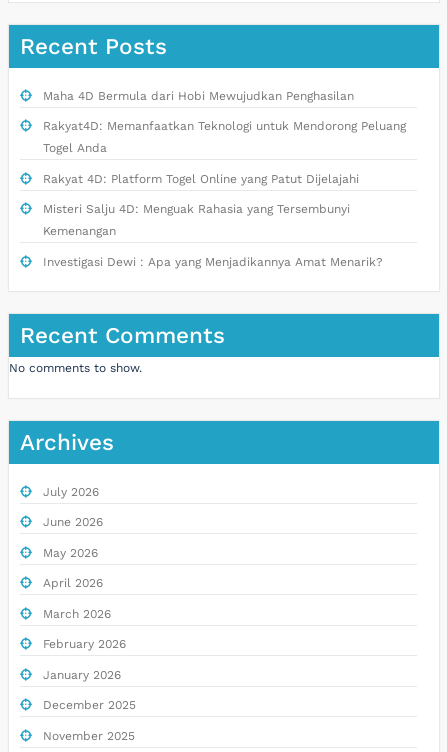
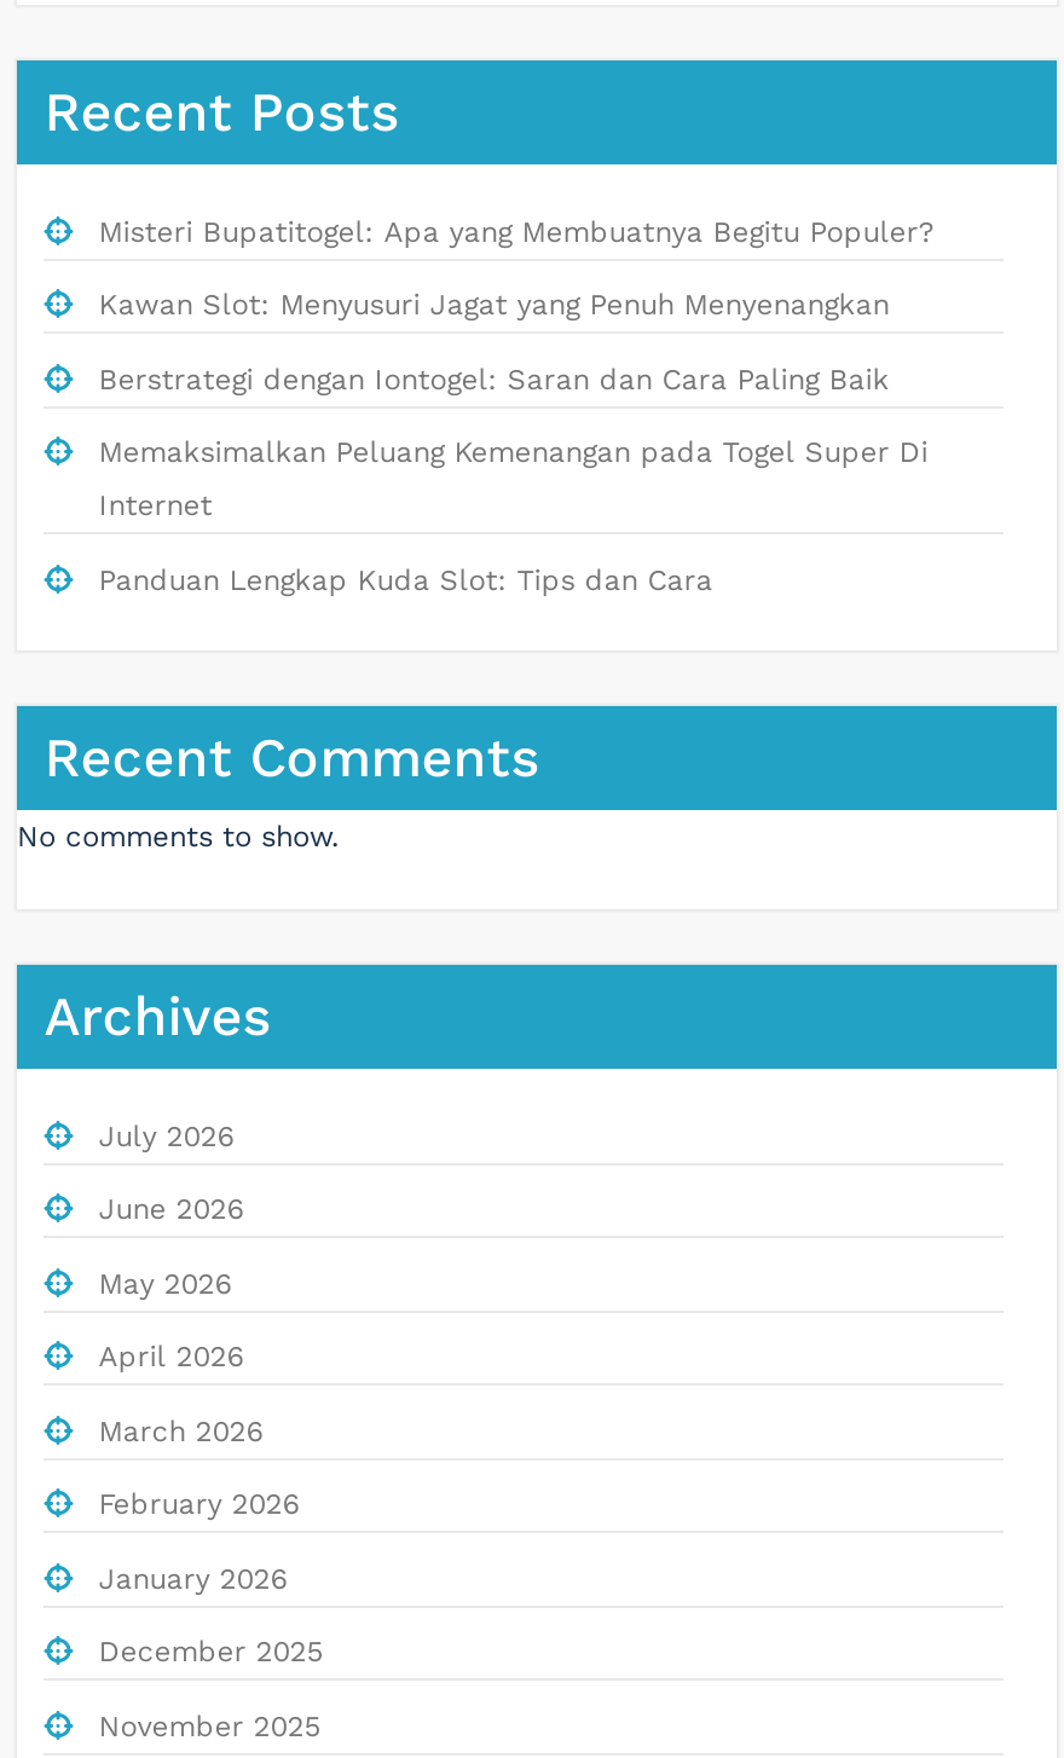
- Maha 4D Bermula dari Hobi Mewujudkan Penghasilan
- Rakyat4D: Memanfaatkan Teknologi untuk Mendorong Peluang
- Togel Anda
- Rakyat 4D: Platform Togel Online yang Patut Dijelajahi
- Misteri Salju 4D: Menguak Rahasia yang Tersembunyi
- Kemenangan
- Investigasi Dewi : Apa yang Menjadikannya Amat Menarik?
+ Misteri Bupatitogel: Apa yang Membuatnya Begitu Populer?
+ Kawan Slot: Menyusuri Jagat yang Penuh Menyenangkan
+ Berstrategi dengan Iontogel: Saran dan Cara Paling Baik
+ Memaksimalkan Peluang Kemenangan pada Togel Super Di
+ Internet
+ Panduan Lengkap Kuda Slot: Tips dan Cara
